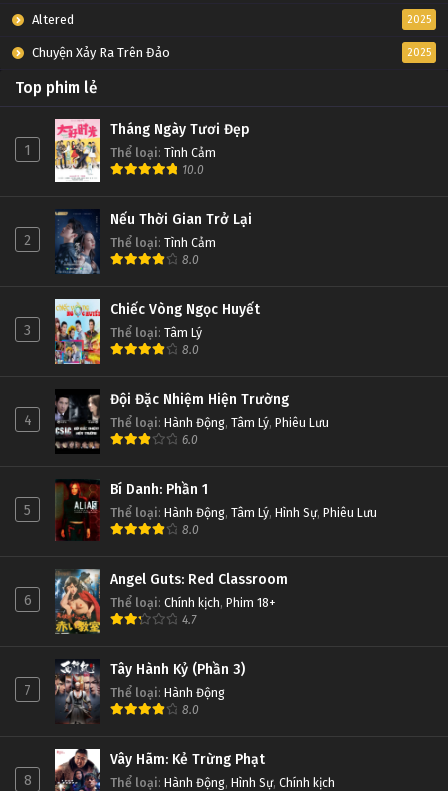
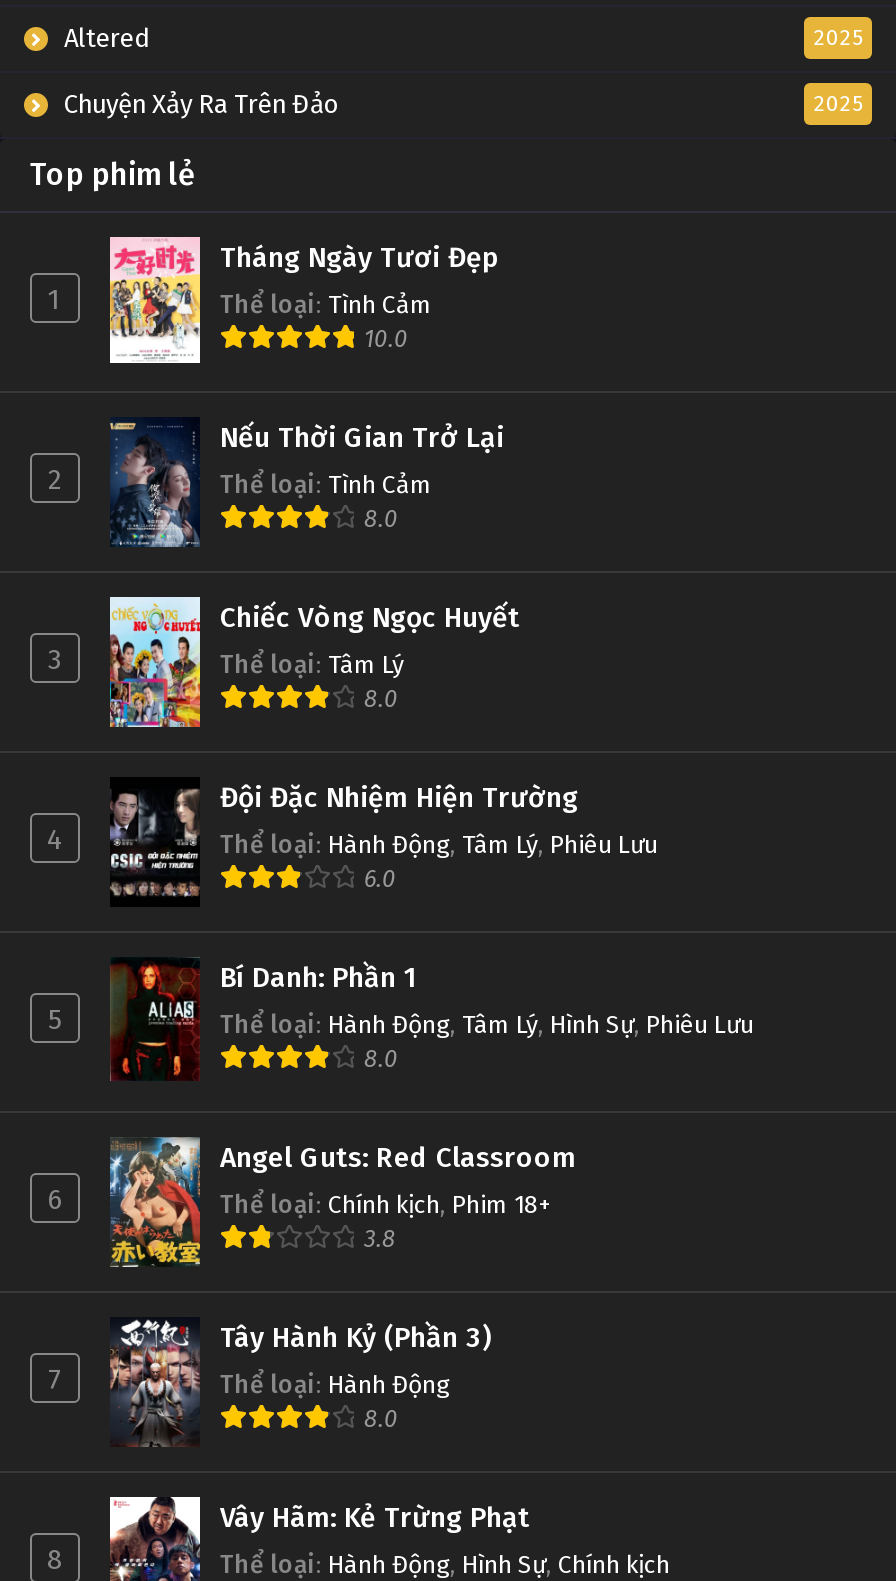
- 4.7
+ 3.8
